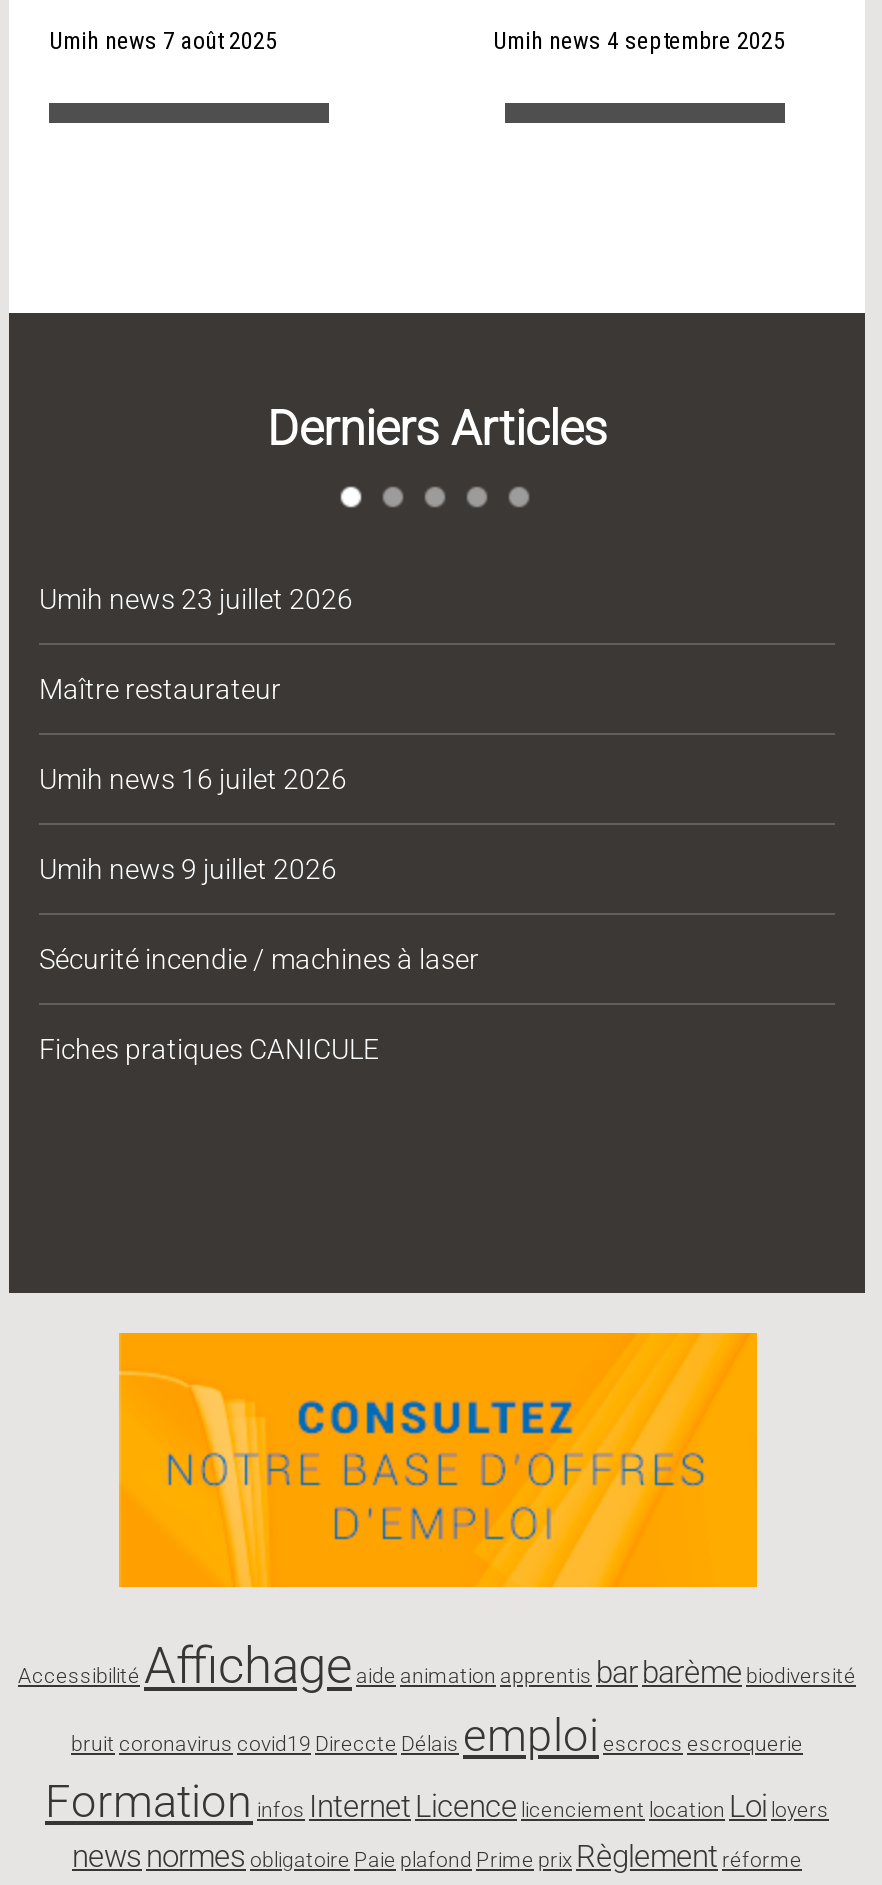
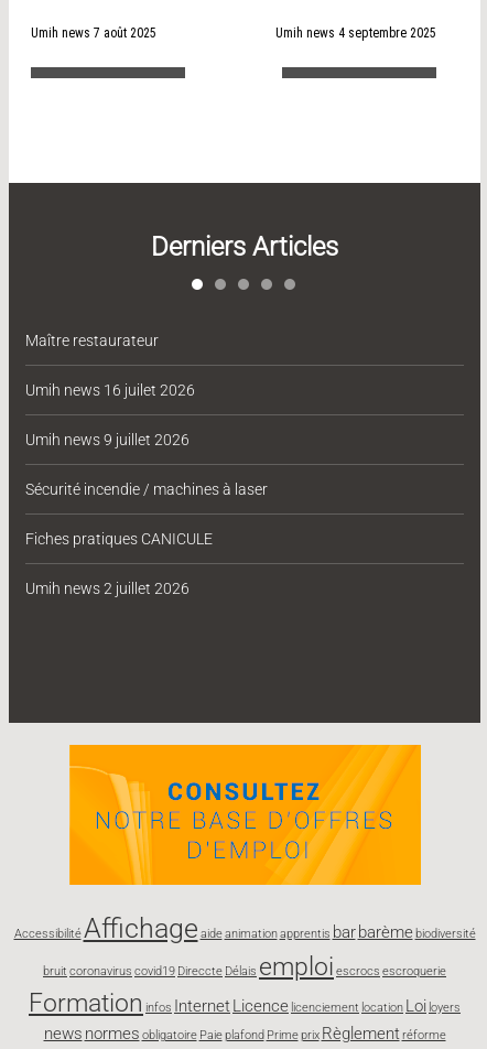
- Umih news 23 juillet 2026

moved up: Maître restaurateur | Umih news 16 juilet 2026 | Umih news 9 juillet 2026 | Sécurité incendie / machines à laser | Fiches pratiques CANICULE

+ Umih news 2 juillet 2026
